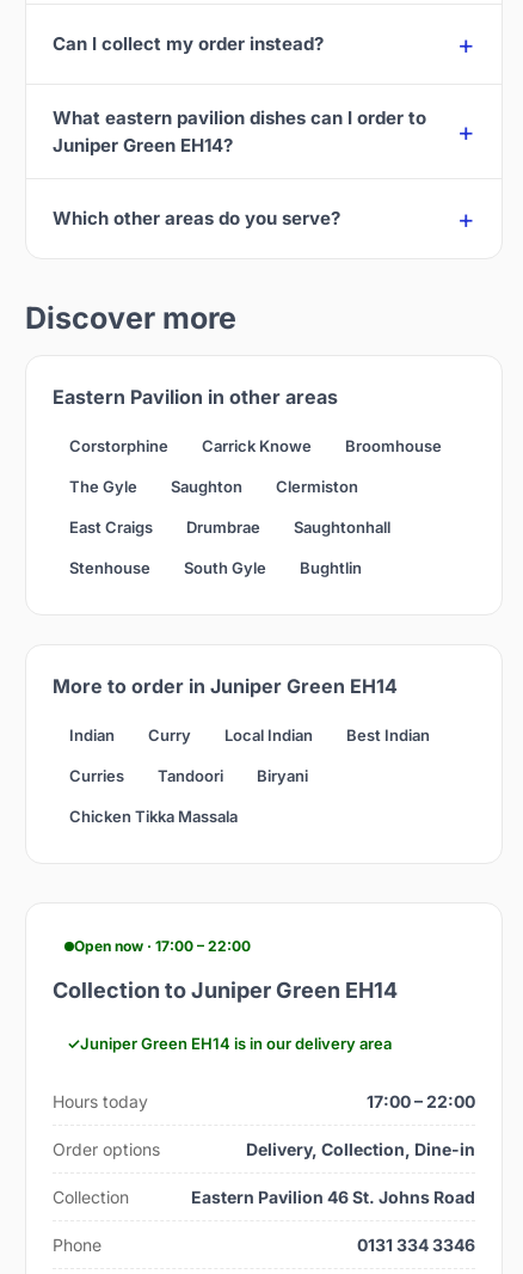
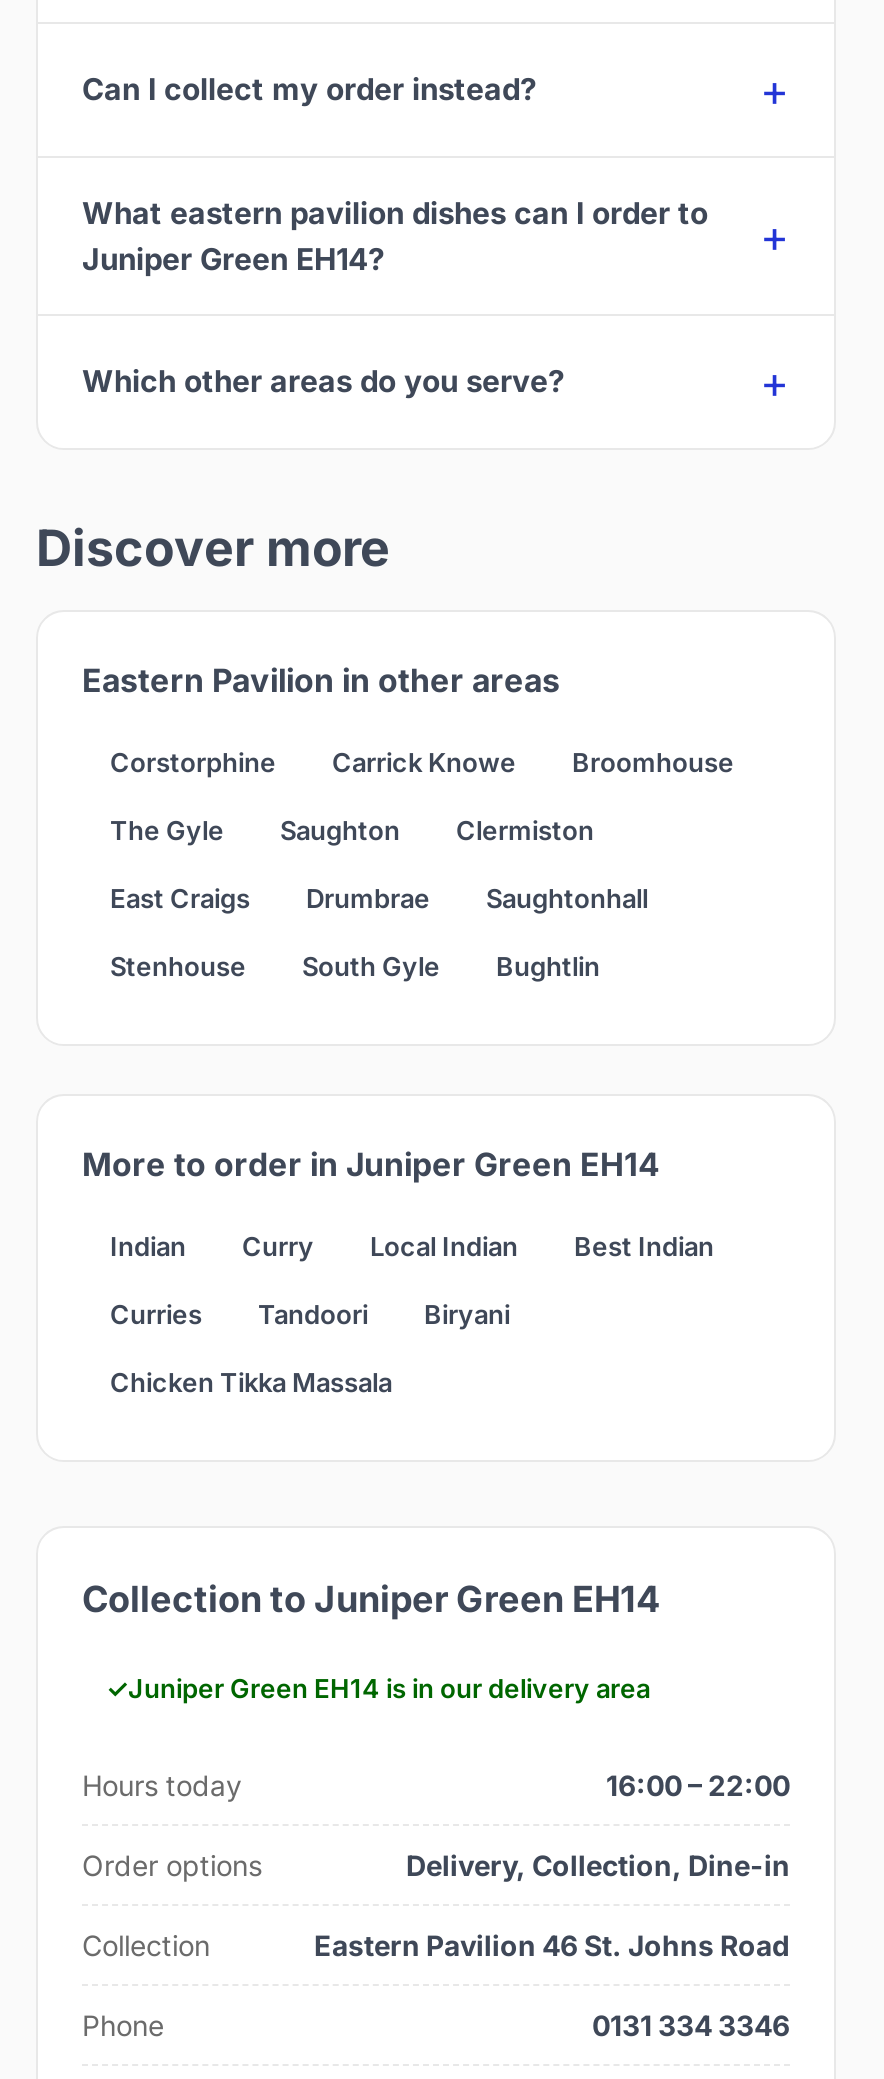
- Open now · 17:00 – 22:00

- 17:00 – 22:00
+ 16:00 – 22:00
